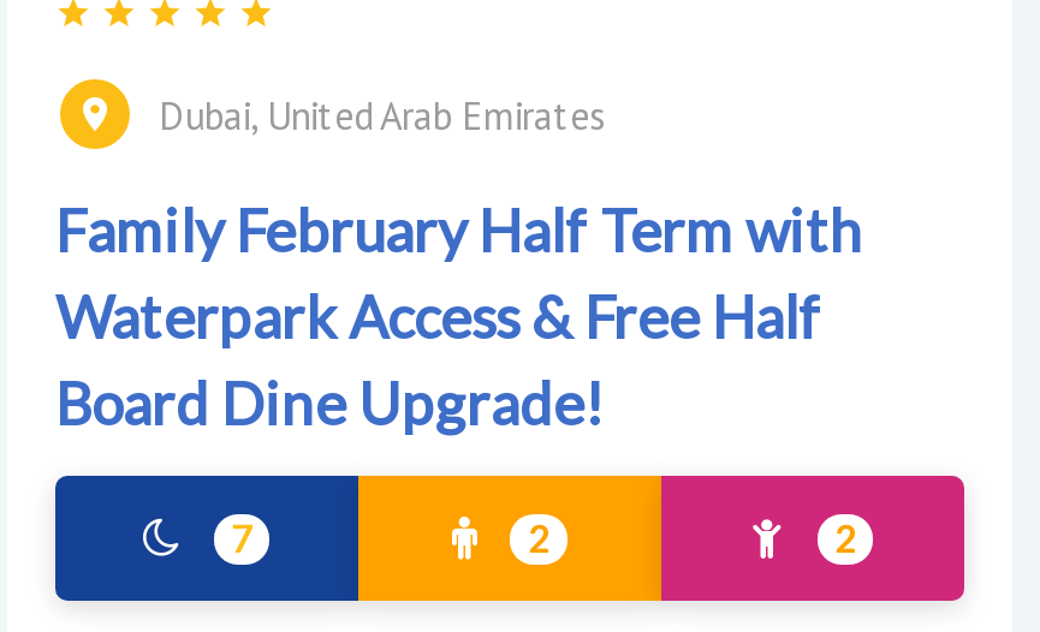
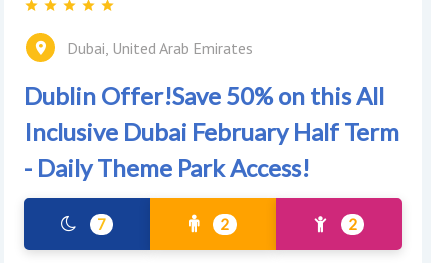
- Family February Half Term with
- Waterpark Access & Free Half
- Board Dine Upgrade!
+ Dublin Offer!Save 50% on this All
+ Inclusive Dubai February Half Term
+ - Daily Theme Park Access!
